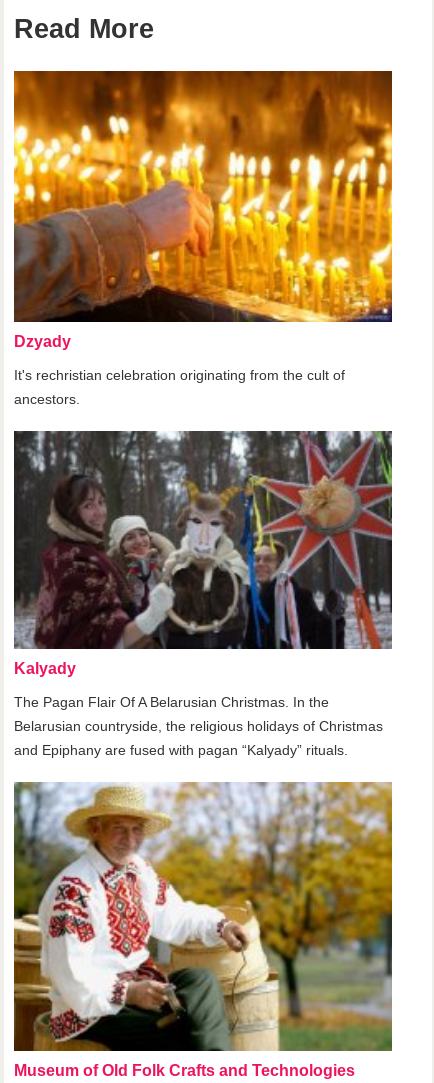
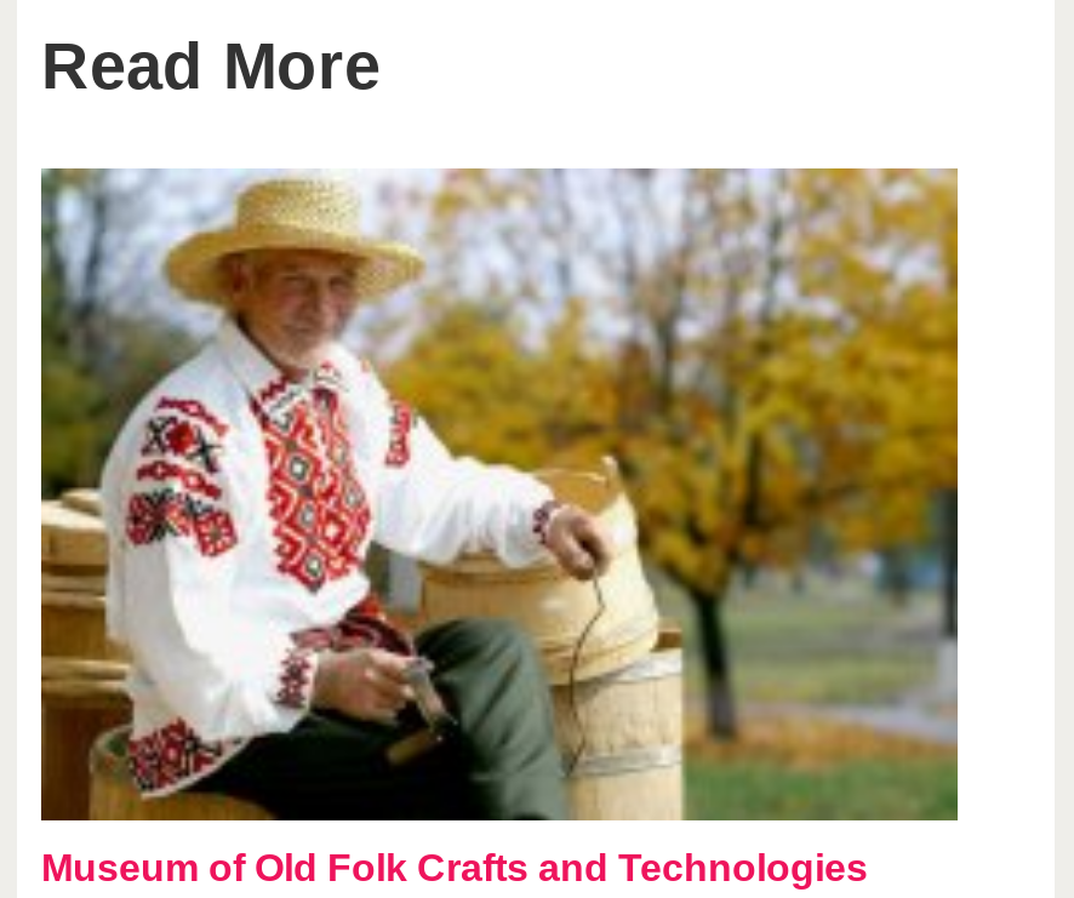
- [image]
- Dzyady
- It's rechristian celebration originating from the cult of
- ancestors.

- [image]
- Kalyady
- The Pagan Flair Of A Belarusian Christmas. In the
- Belarusian countryside, the religious holidays of Christmas
- and Epiphany are fused with pagan “Kalyady” rituals.
